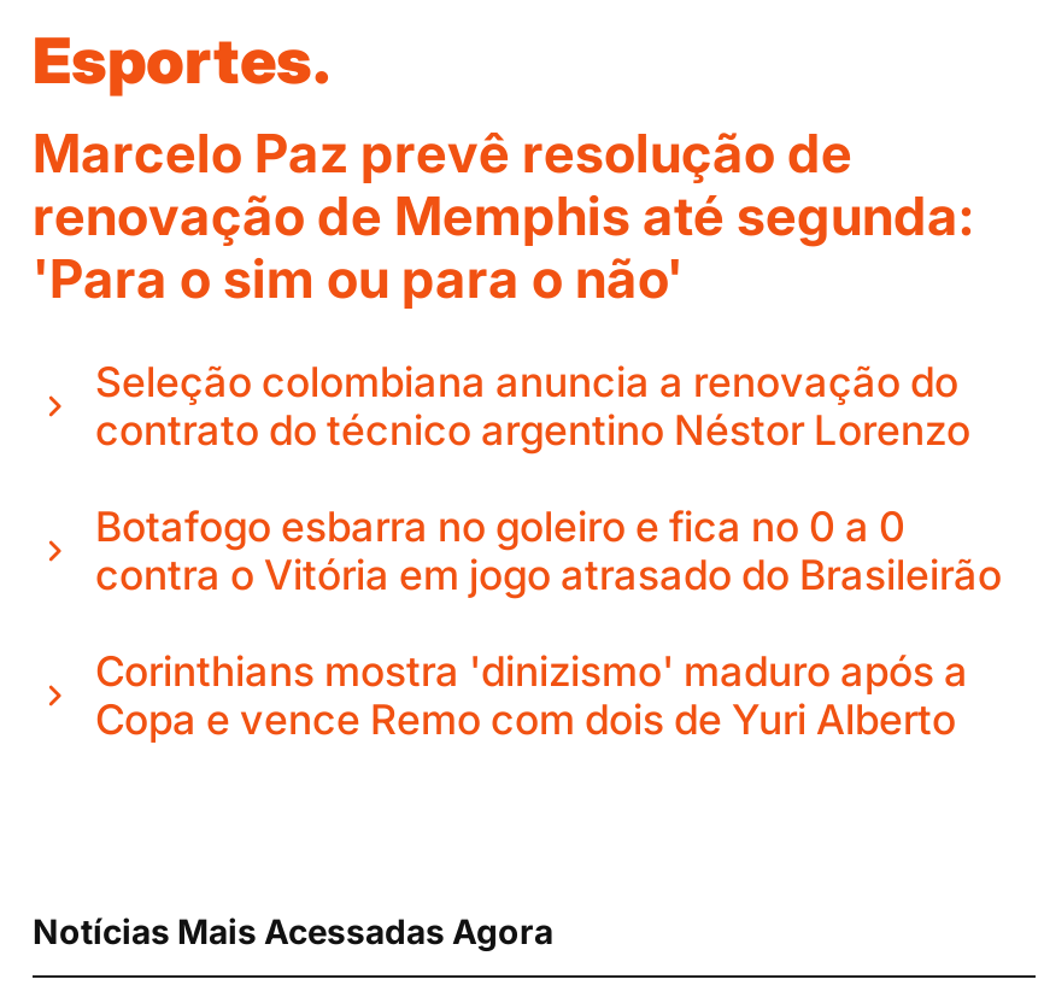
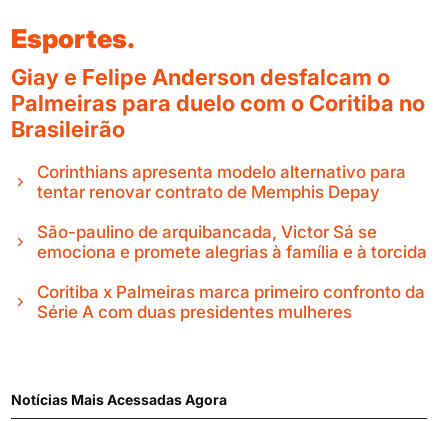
- Marcelo Paz prevê resolução de
- renovação de Memphis até segunda:
- 'Para o sim ou para o não'
+ Giay e Felipe Anderson desfalcam o
+ Palmeiras para duelo com o Coritiba no
+ Brasileirão

- Seleção colombiana anuncia a renovação do
- contrato do técnico argentino Néstor Lorenzo
+ Corinthians apresenta modelo alternativo para
+ tentar renovar contrato de Memphis Depay

- Botafogo esbarra no goleiro e fica no 0 a 0
- contra o Vitória em jogo atrasado do Brasileirão
+ São-paulino de arquibancada, Victor Sá se
+ emociona e promete alegrias à família e à torcida

- Corinthians mostra 'dinizismo' maduro após a
- Copa e vence Remo com dois de Yuri Alberto
+ Coritiba x Palmeiras marca primeiro confronto da
+ Série A com duas presidentes mulheres
